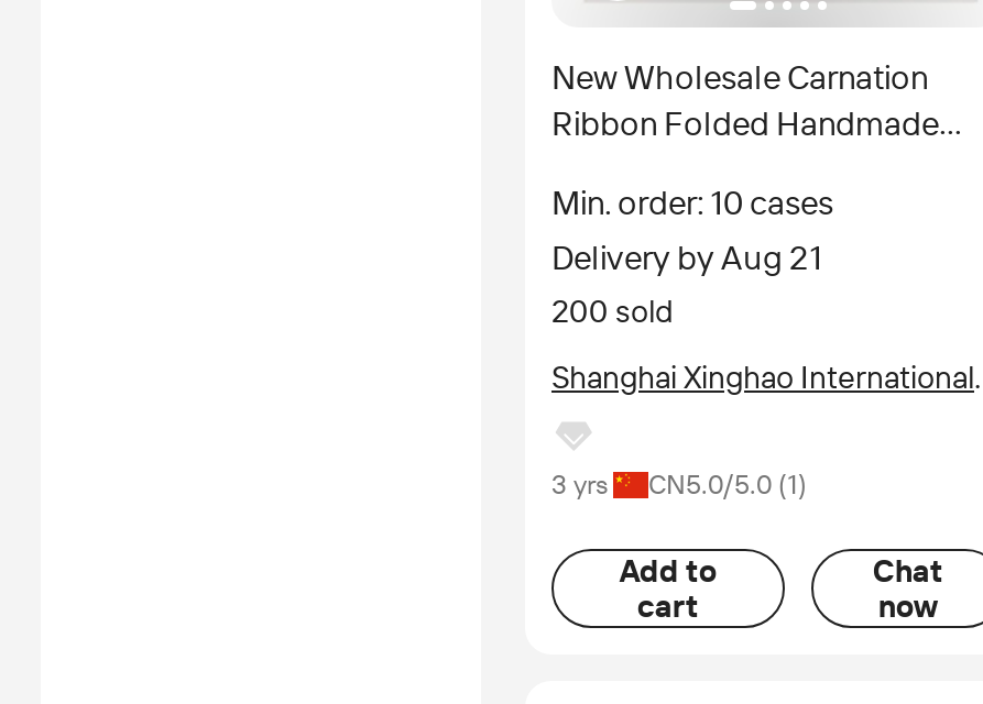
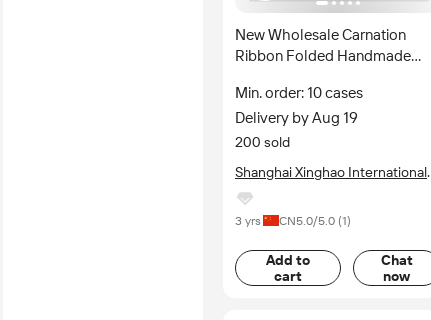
- Delivery by Aug 21
+ Delivery by Aug 19
